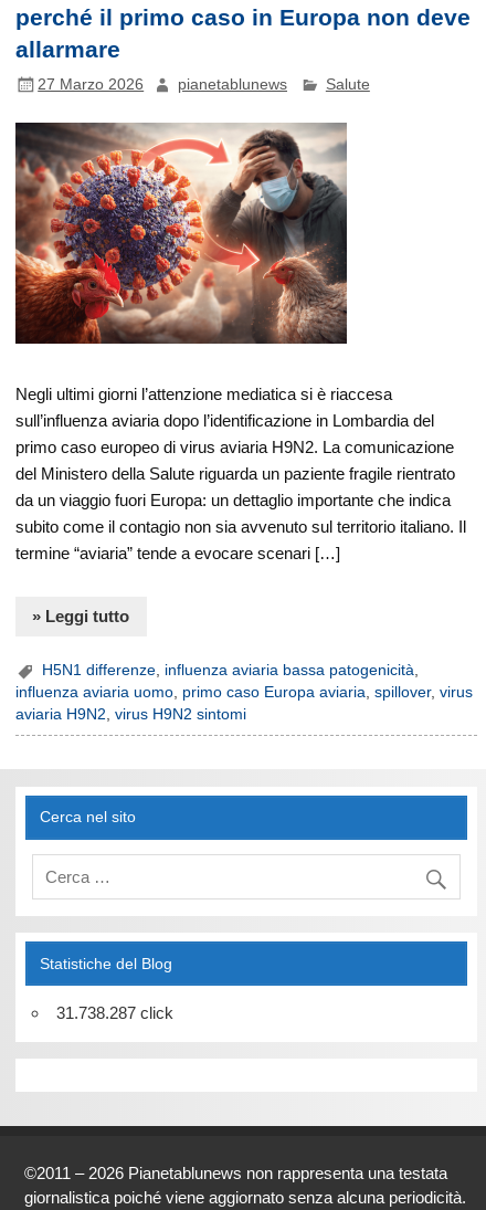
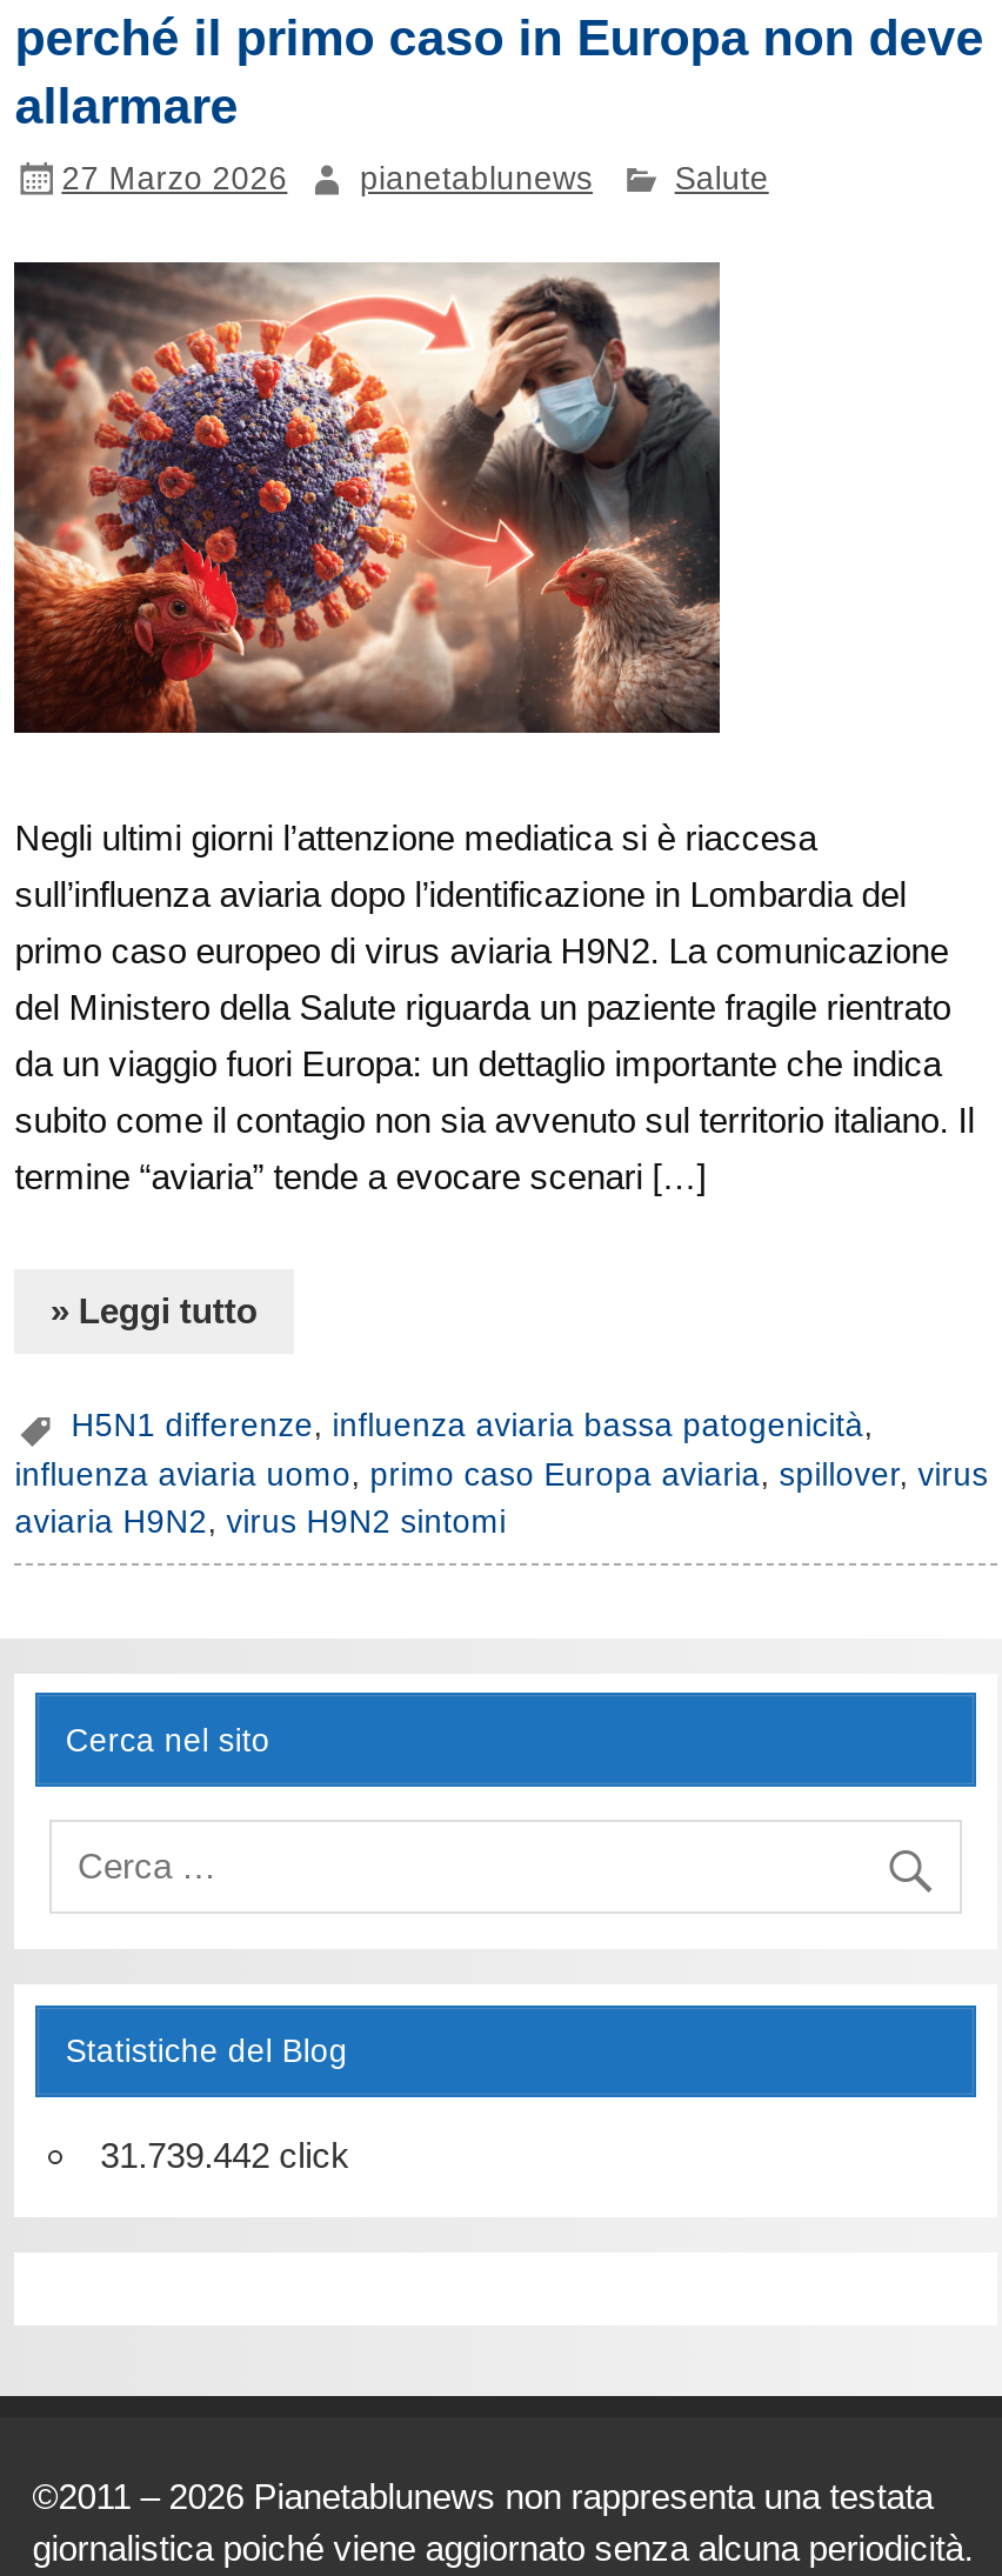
- 31.738.287 click
+ 31.739.442 click
